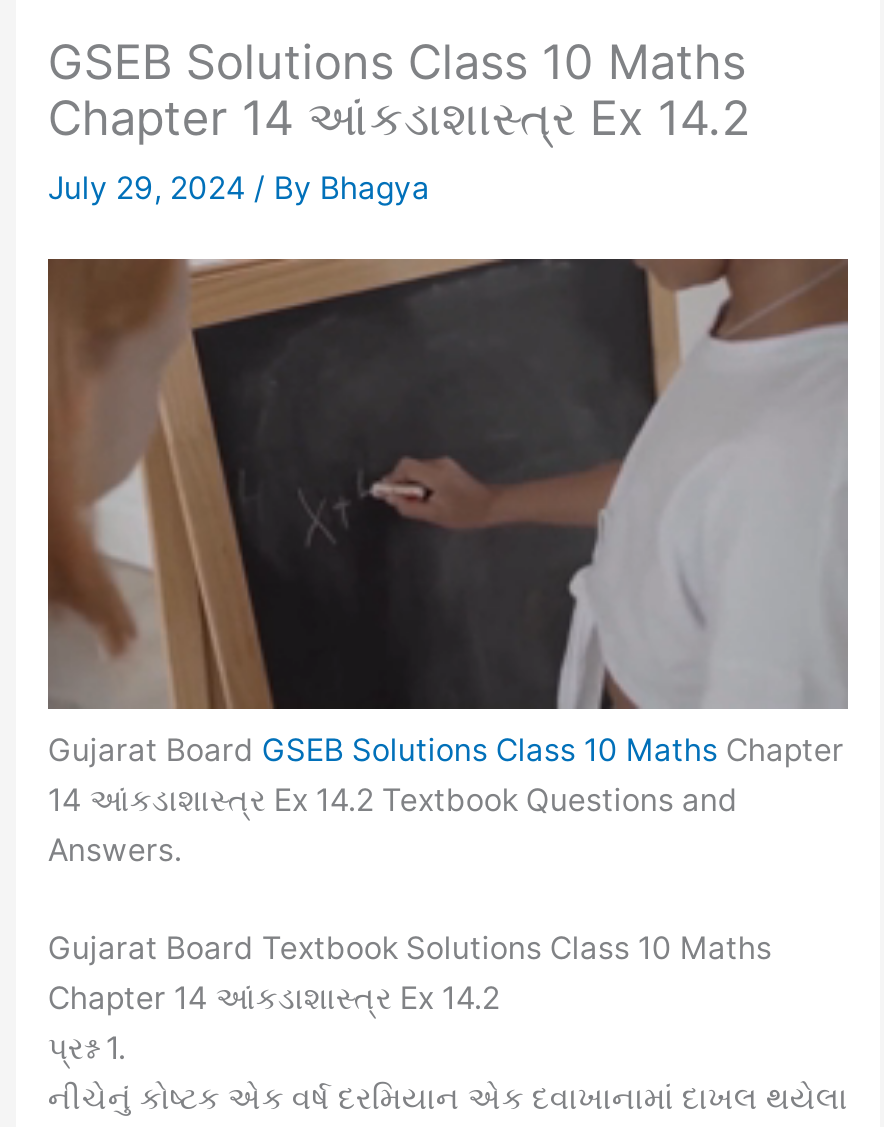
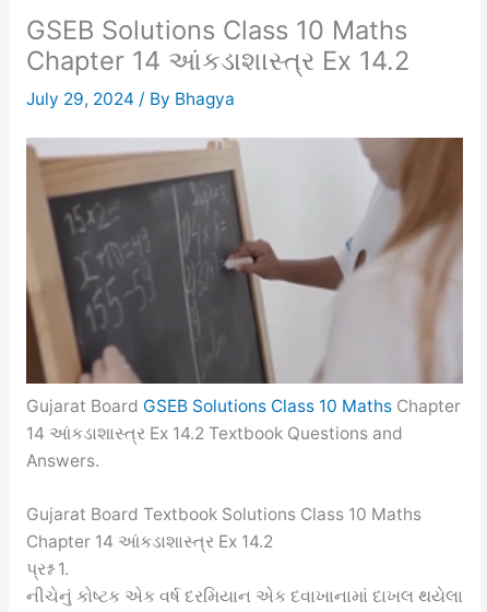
- [image]
+ [image]
